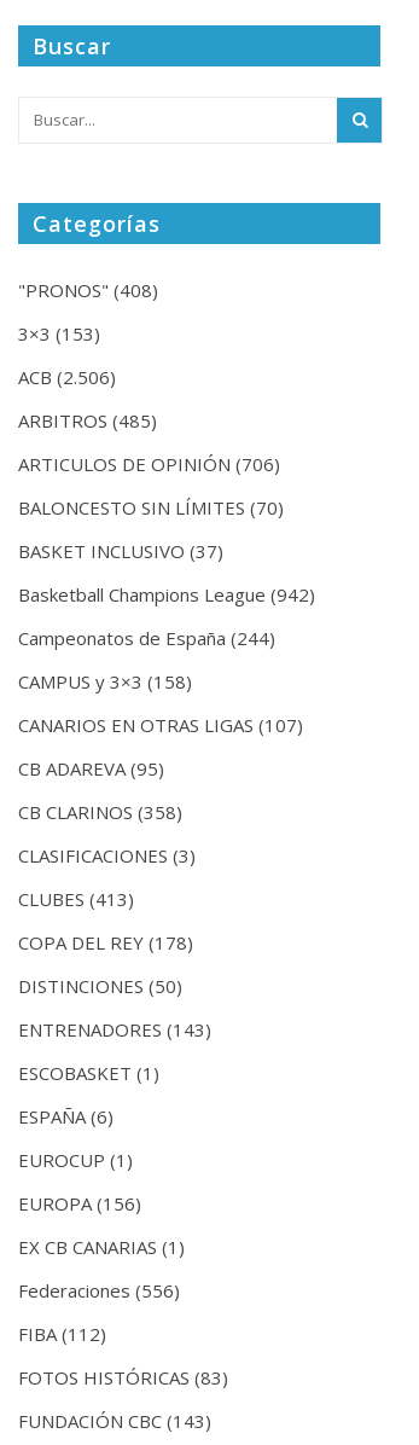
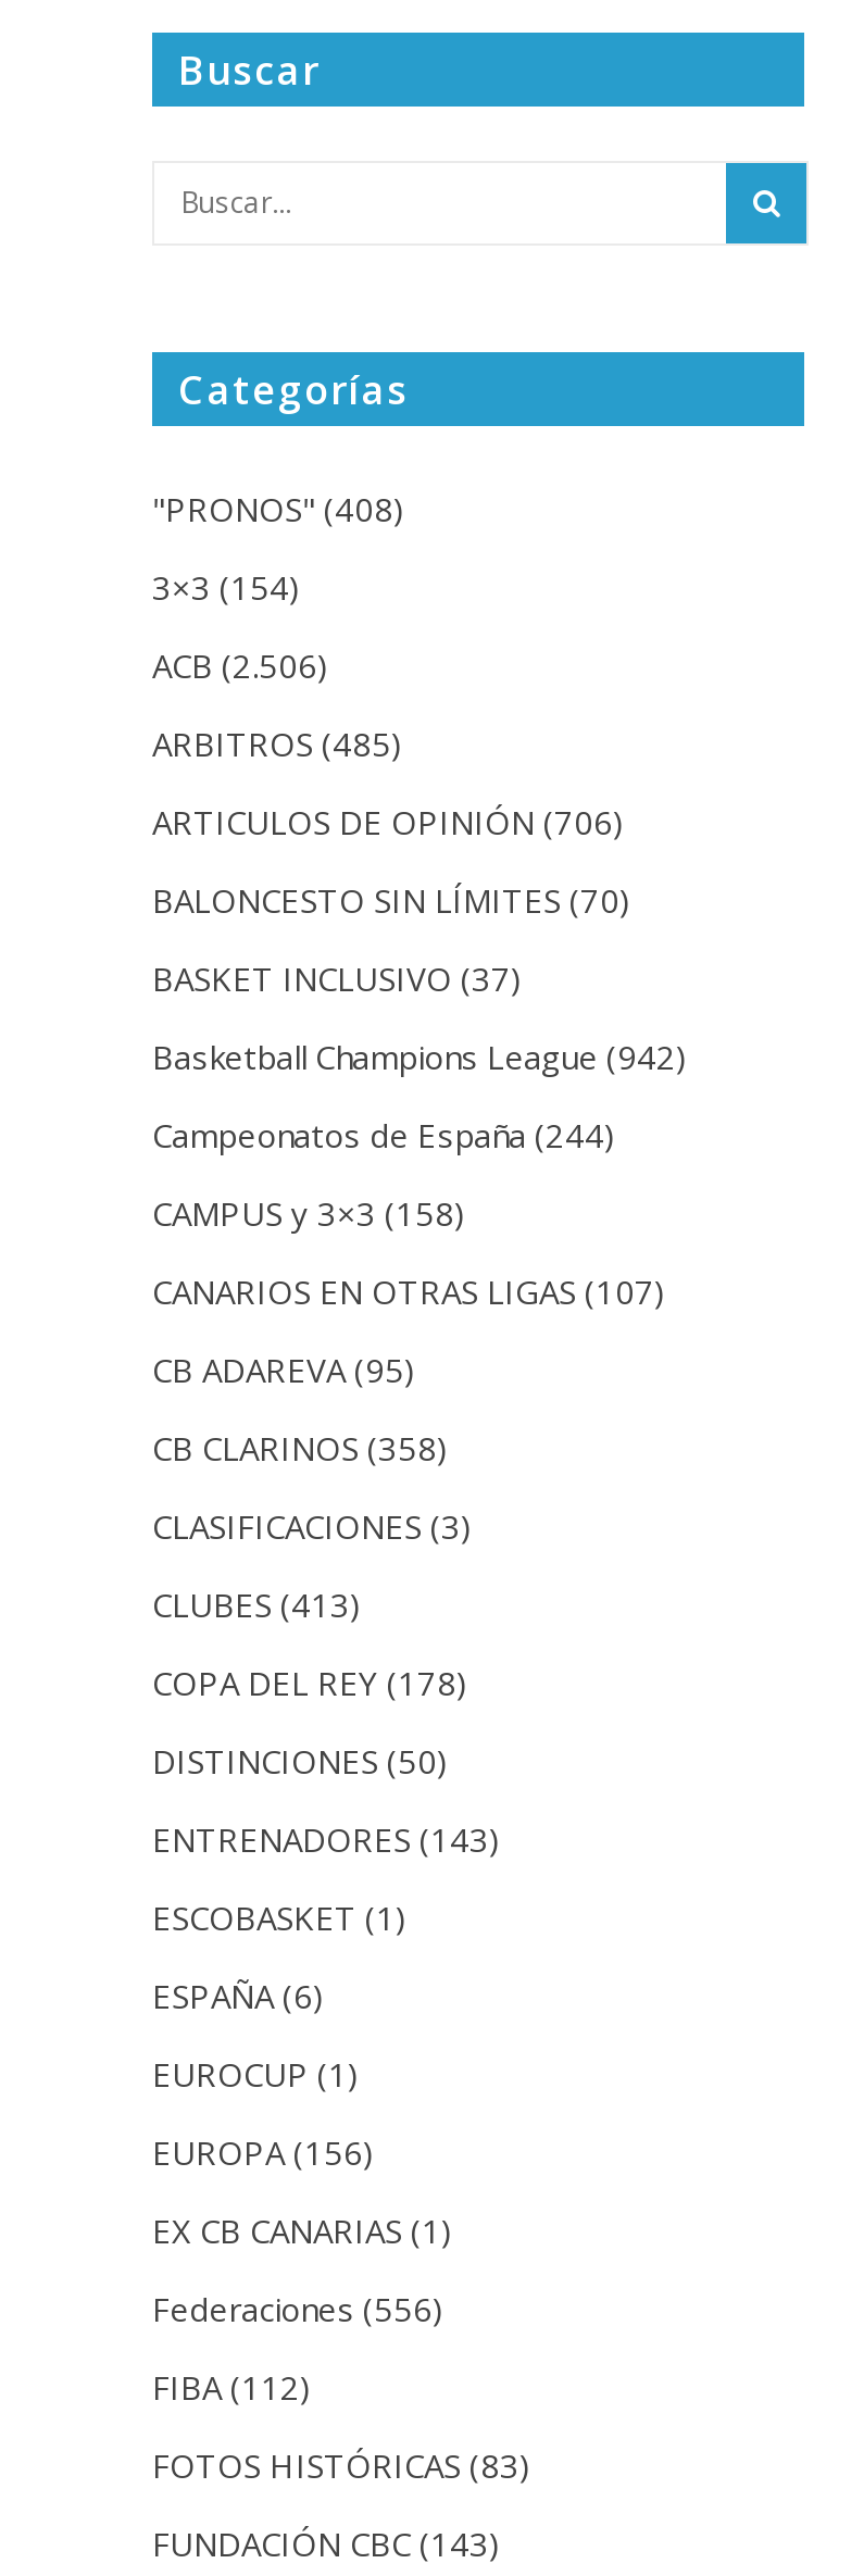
- 3×3 (153)
+ 3×3 (154)
